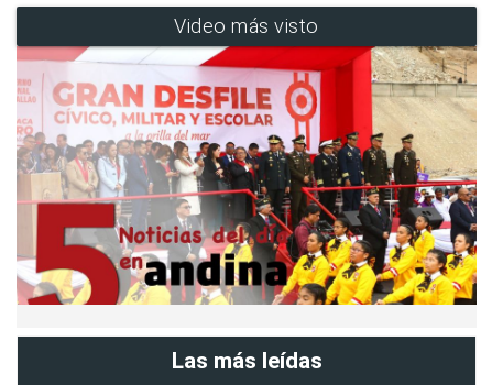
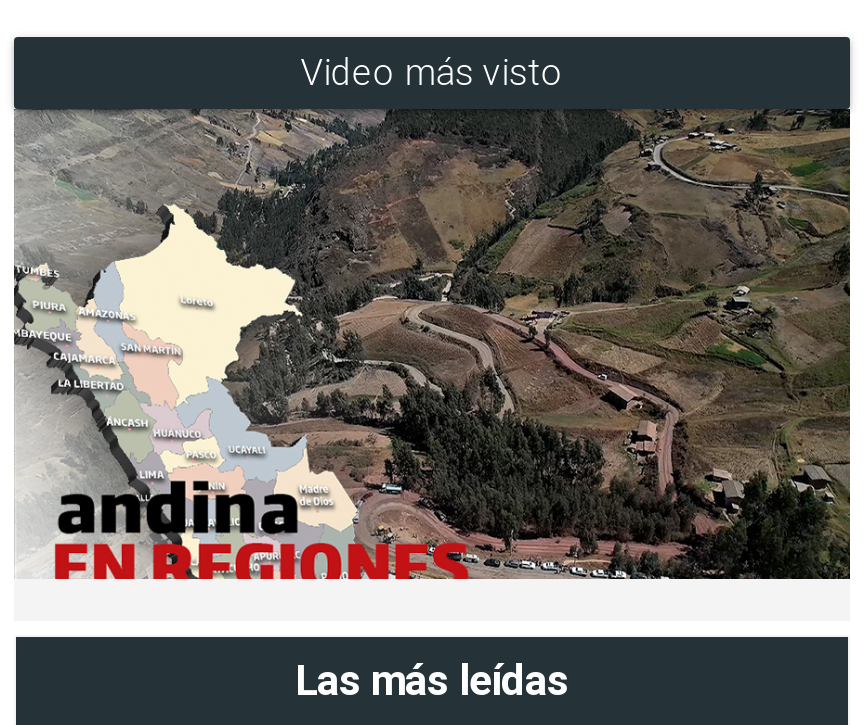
- [image]
+ [image]
